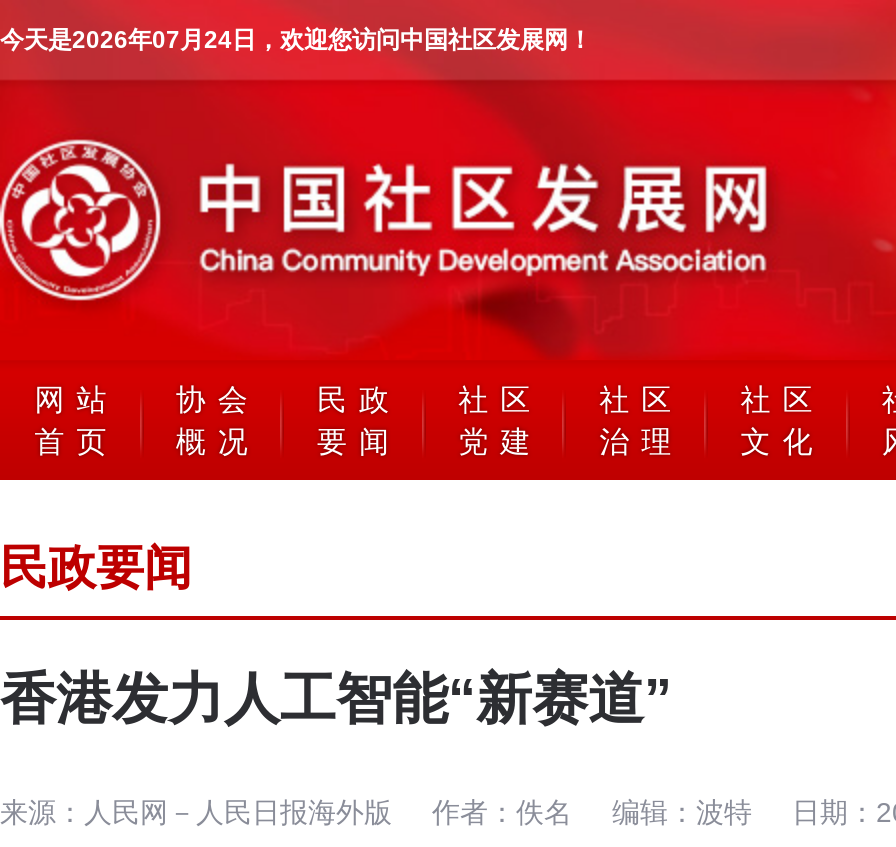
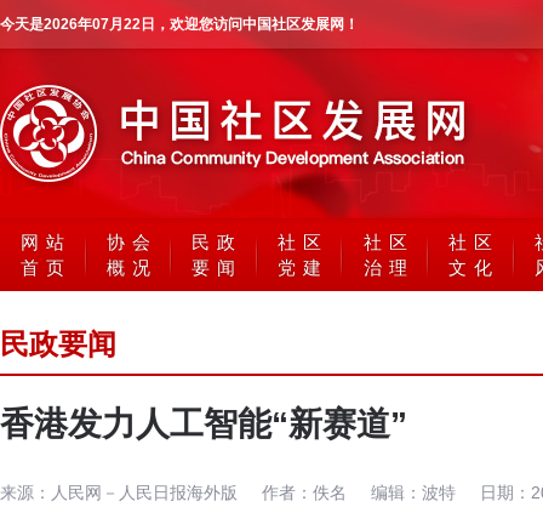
- 今天是2026年07月24日，欢迎您访问中国社区发展网！
+ 今天是2026年07月22日，欢迎您访问中国社区发展网！
